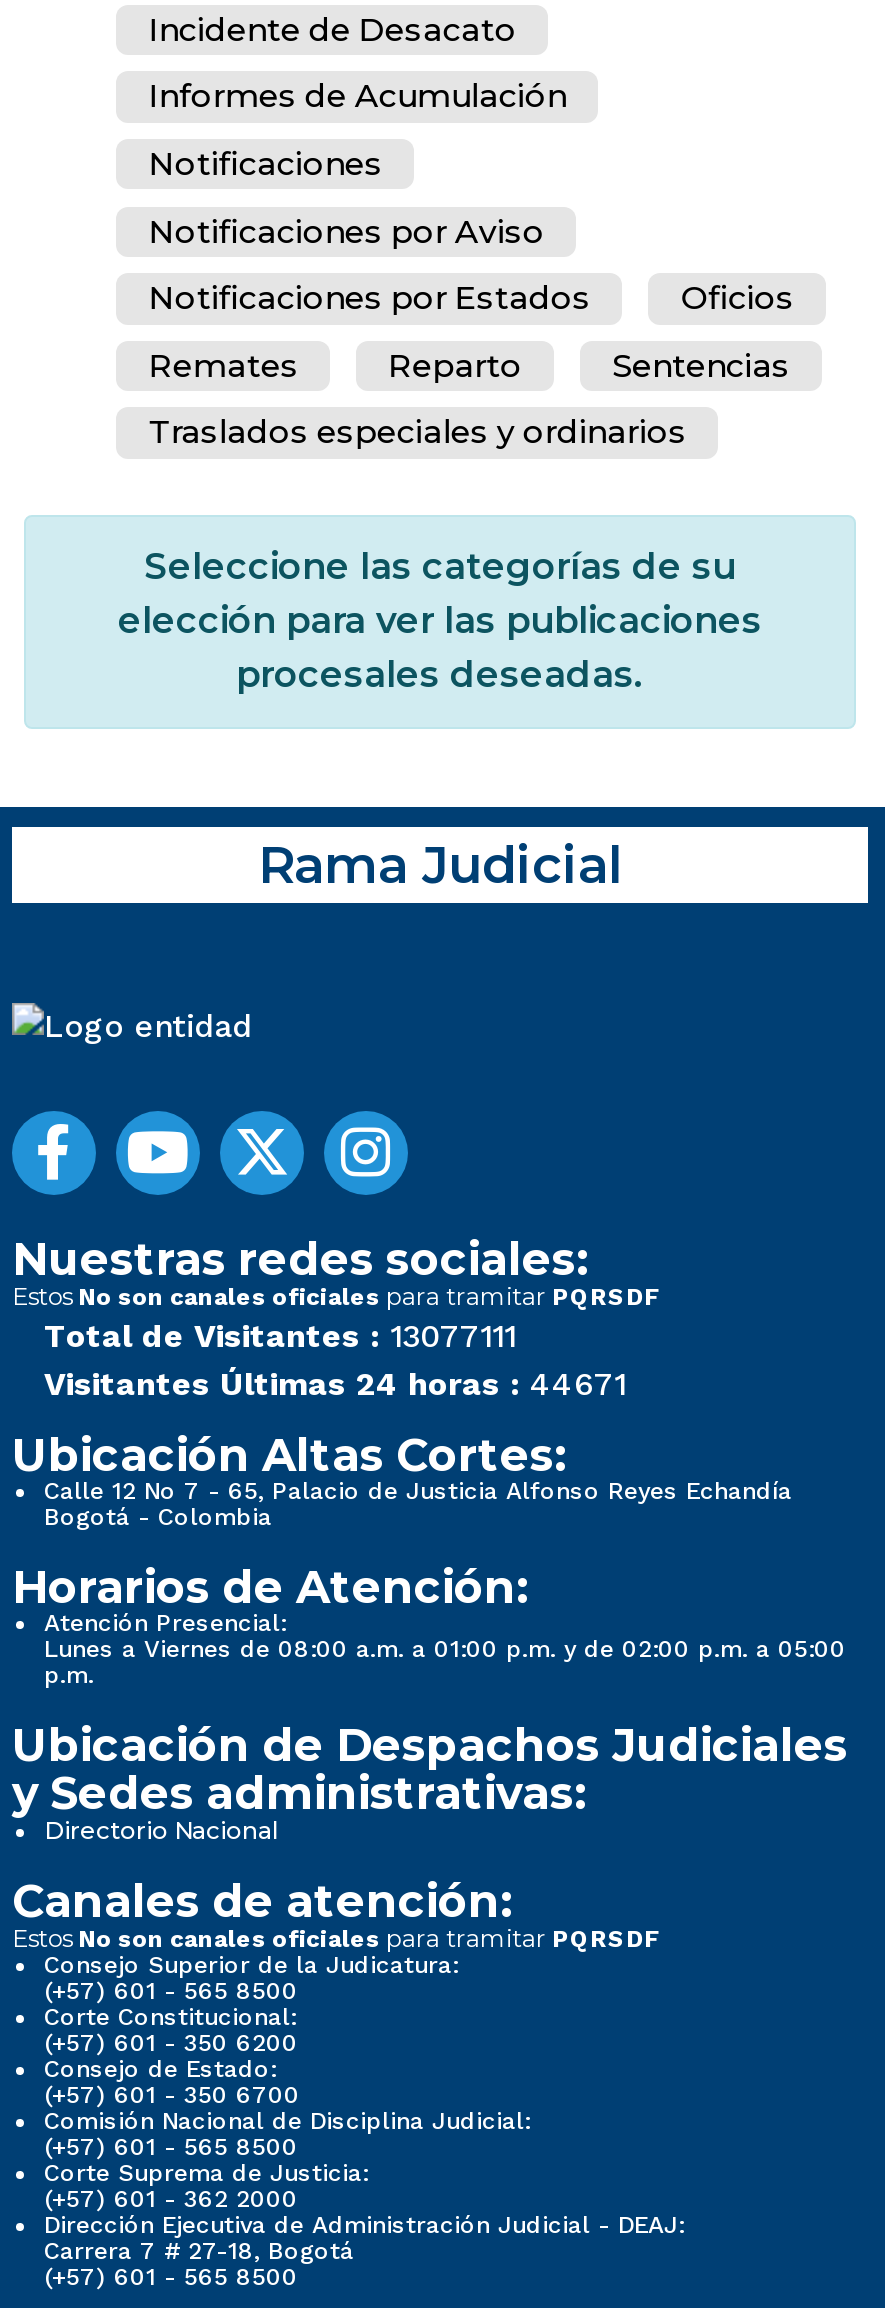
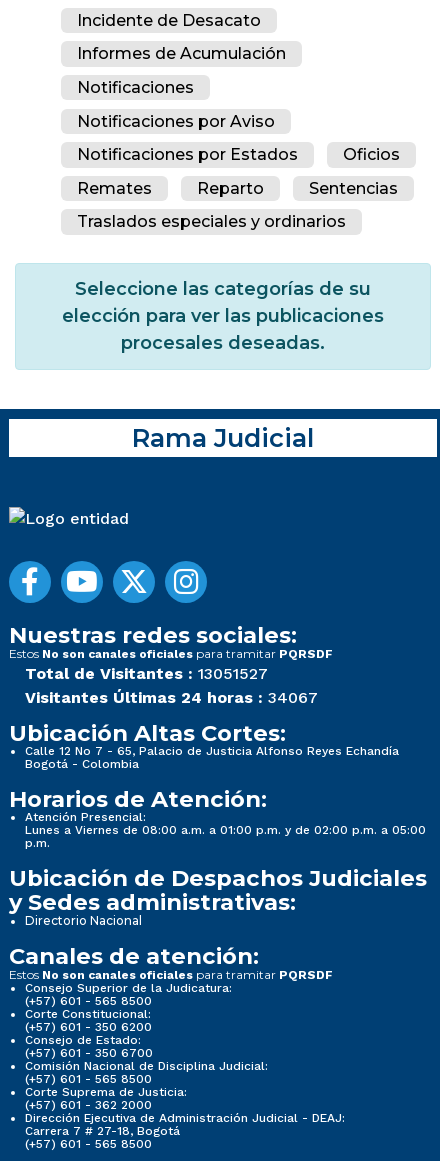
- Total de Visitantes : 13077111
+ Total de Visitantes : 13051527

- Visitantes Últimas 24 horas : 44671
+ Visitantes Últimas 24 horas : 34067
